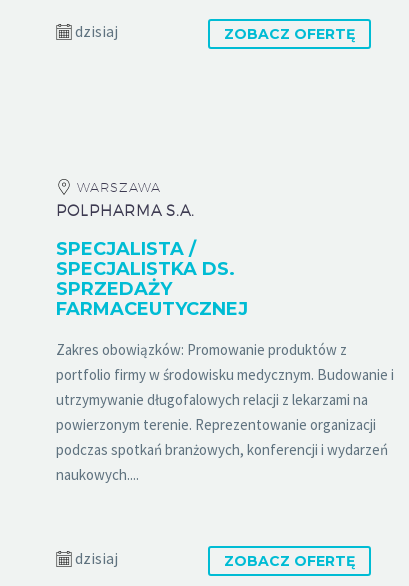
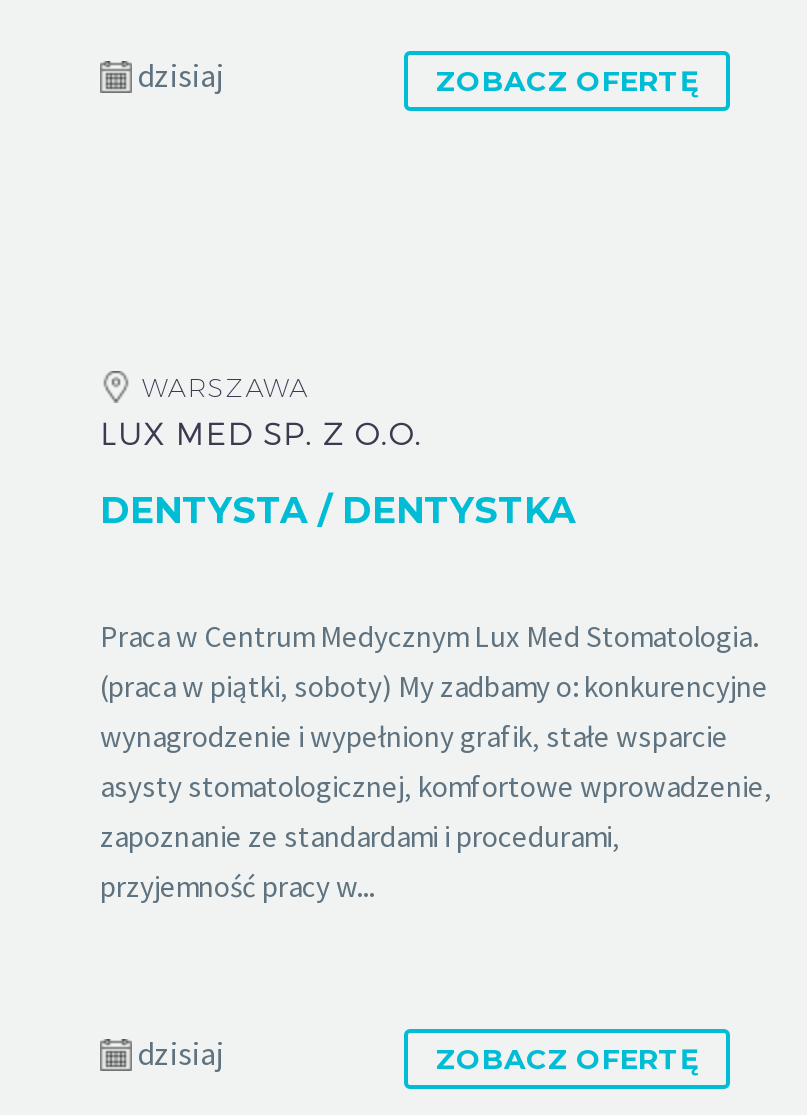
- POLPHARMA S.A.
+ LUX MED SP. Z O.O.

- SPECJALISTA /
- SPECJALISTKA DS.
- SPRZEDAŻY
- FARMACEUTYCZNEJ
+ DENTYSTA / DENTYSTKA

- Zakres obowiązków: Promowanie produktów z
- portfolio firmy w środowisku medycznym. Budowanie i
- utrzymywanie długofalowych relacji z lekarzami na
- powierzonym terenie. Reprezentowanie organizacji
- podczas spotkań branżowych, konferencji i wydarzeń
- naukowych....
+ Praca w Centrum Medycznym Lux Med Stomatologia.
+ (praca w piątki, soboty) My zadbamy o: konkurencyjne
+ wynagrodzenie i wypełniony grafik, stałe wsparcie
+ asysty stomatologicznej, komfortowe wprowadzenie,
+ zapoznanie ze standardami i procedurami,
+ przyjemność pracy w...
